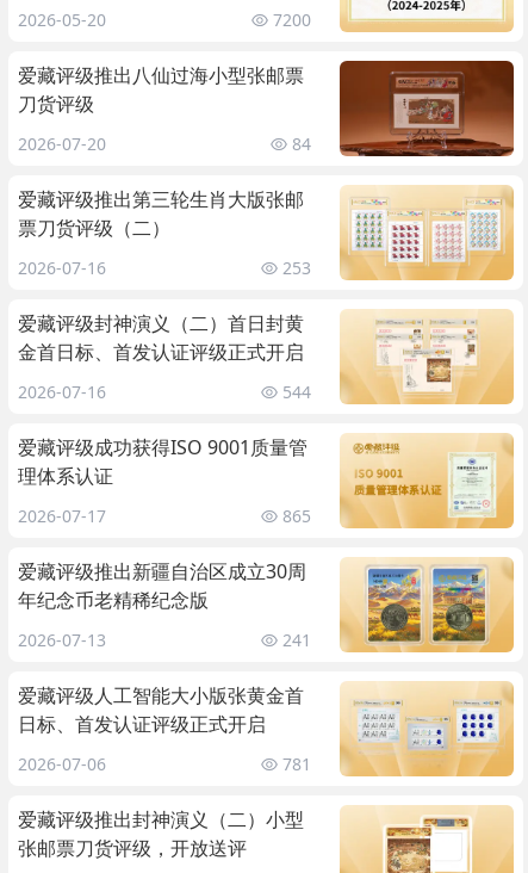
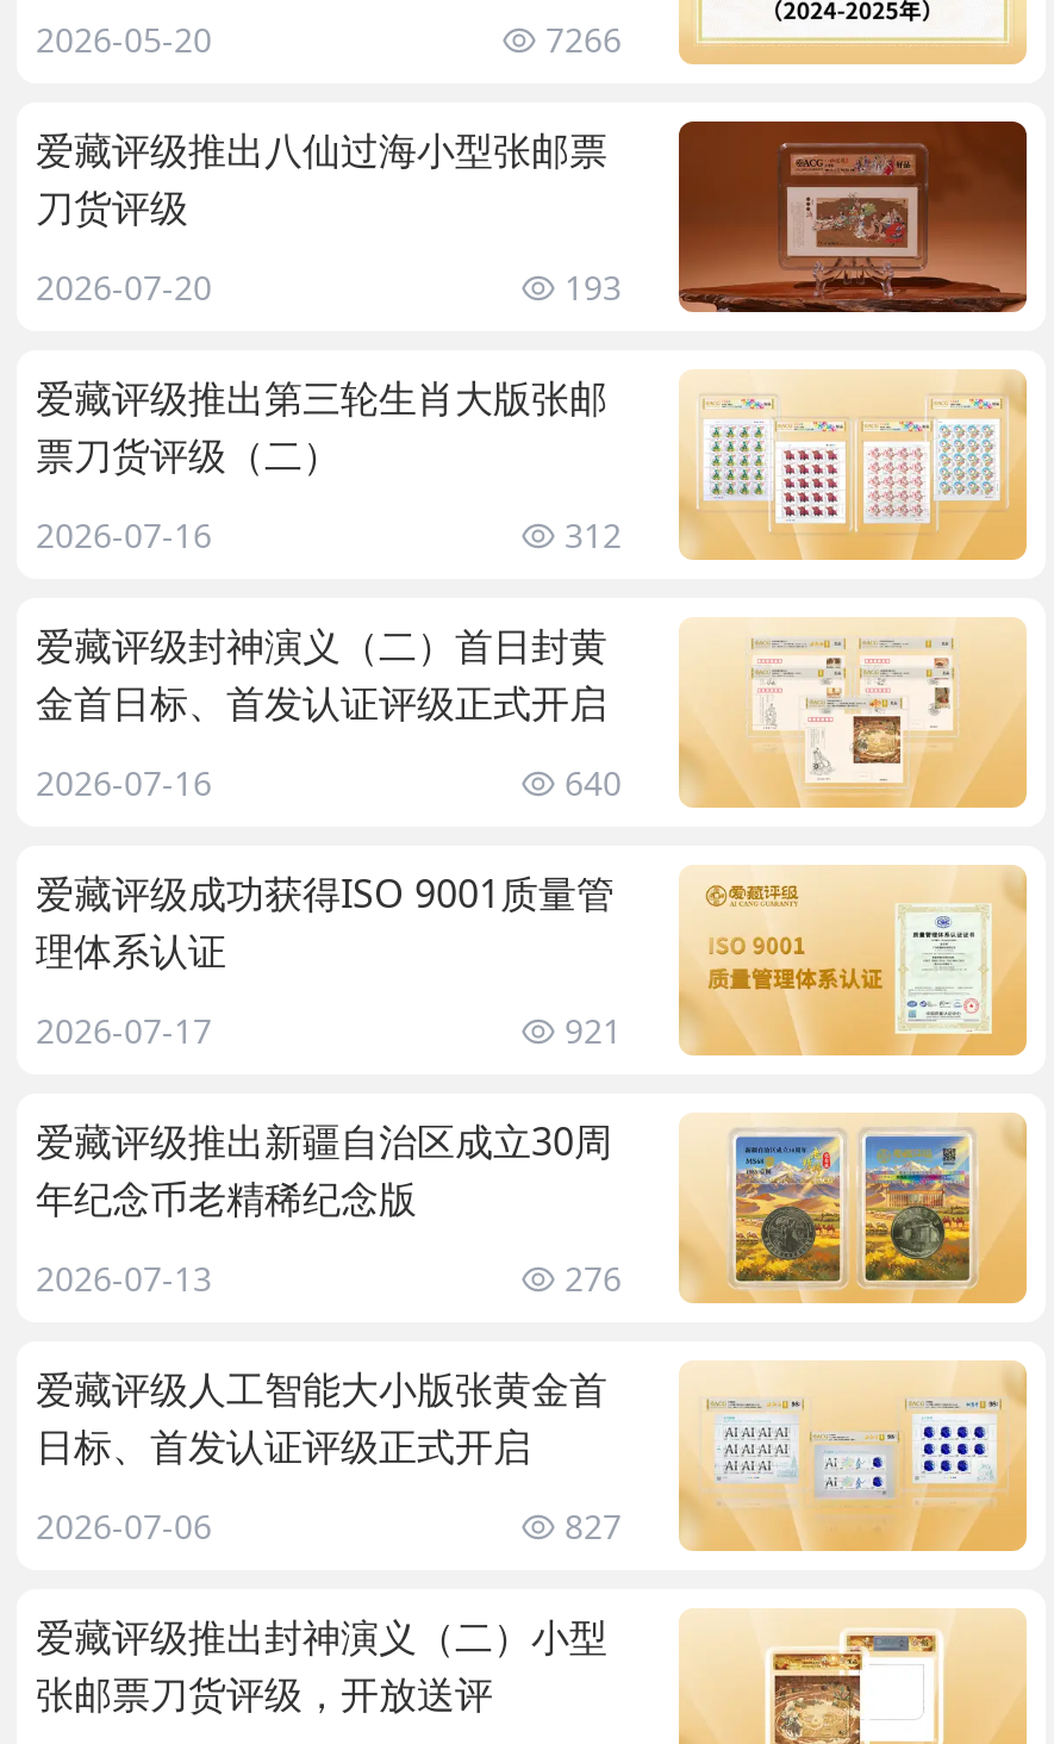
- 7200
+ 7266

- 84
+ 193

- 253
+ 312

- 544
+ 640

- 865
+ 921

- 241
+ 276

- 781
+ 827
